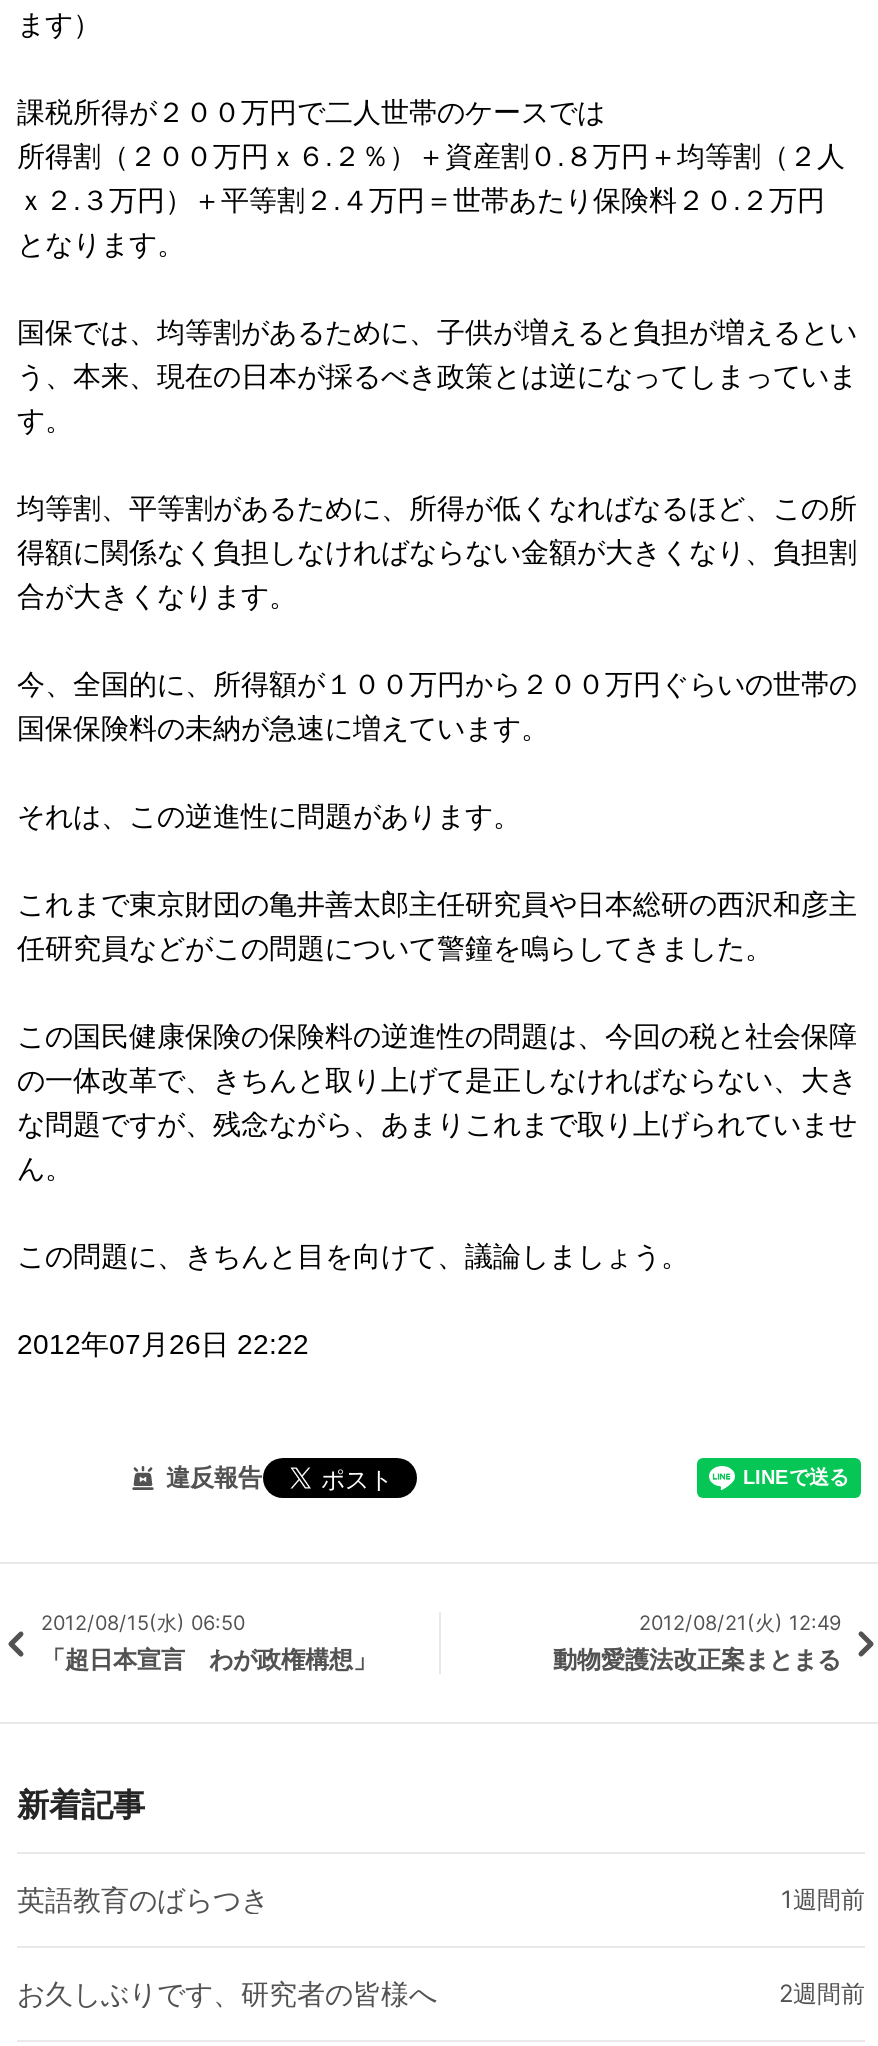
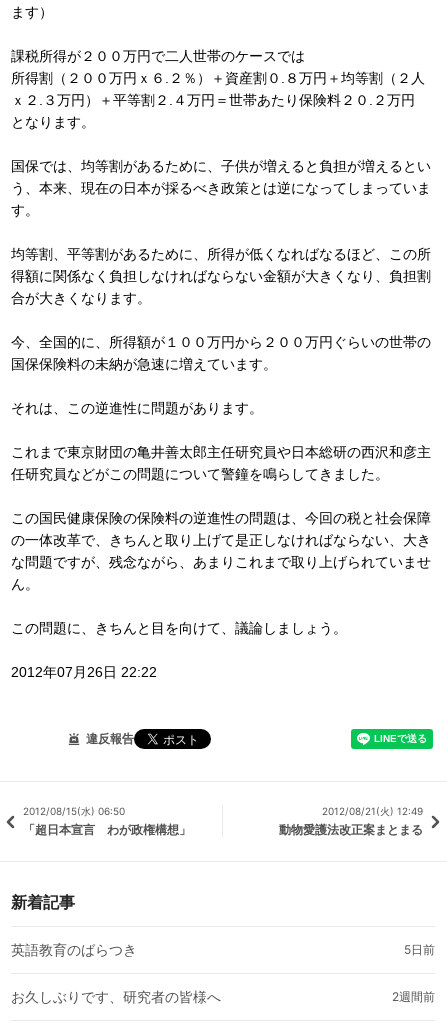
- 1週間前
+ 5日前
